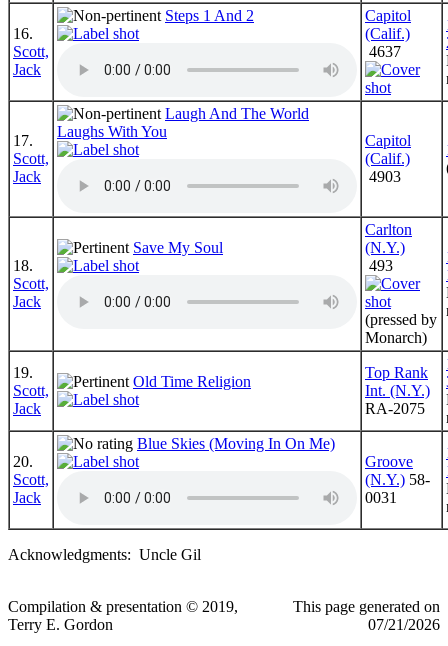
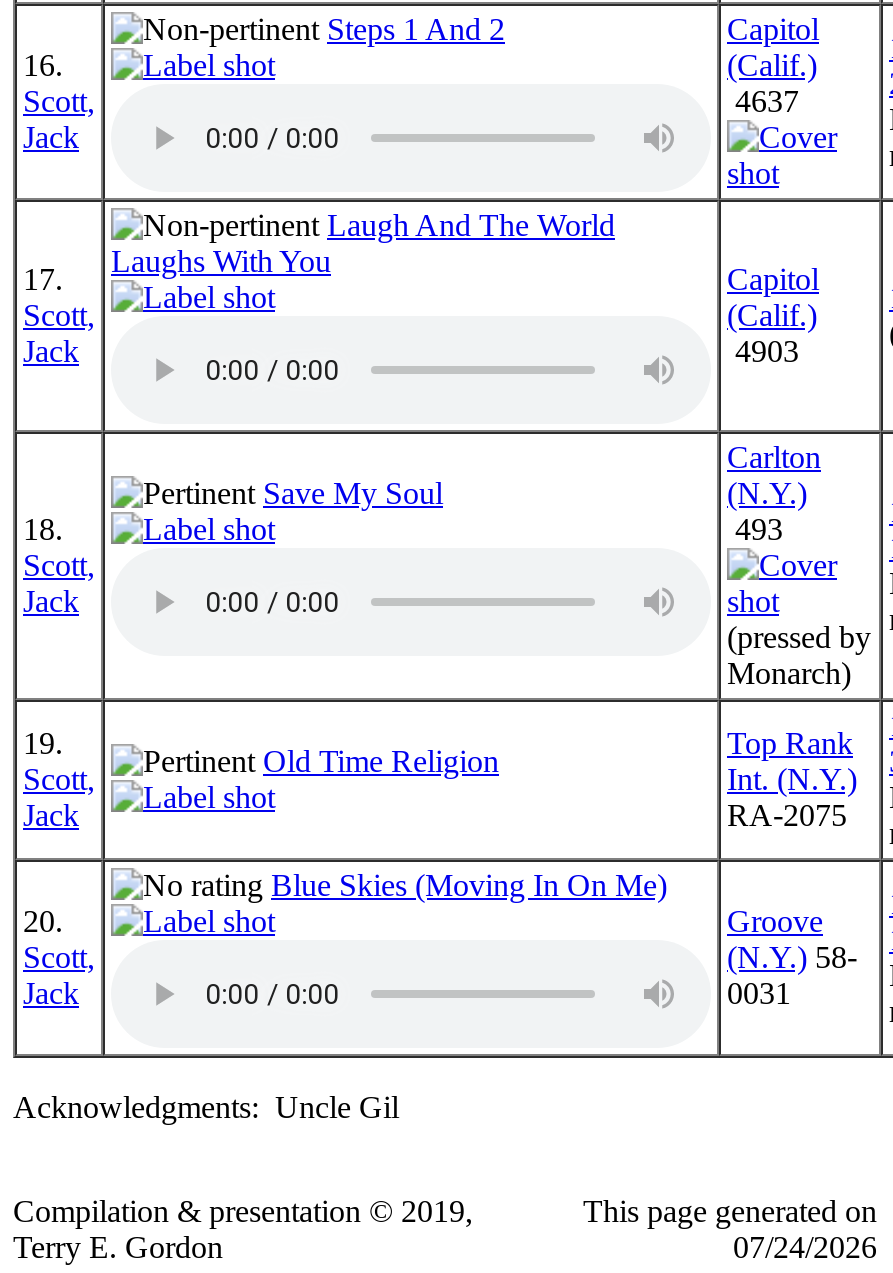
- 07/21/2026
+ 07/24/2026
